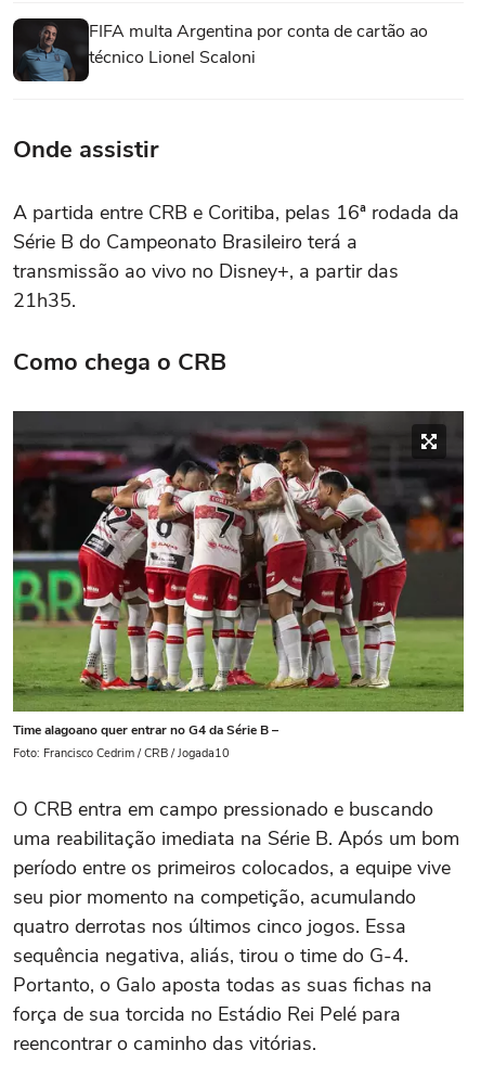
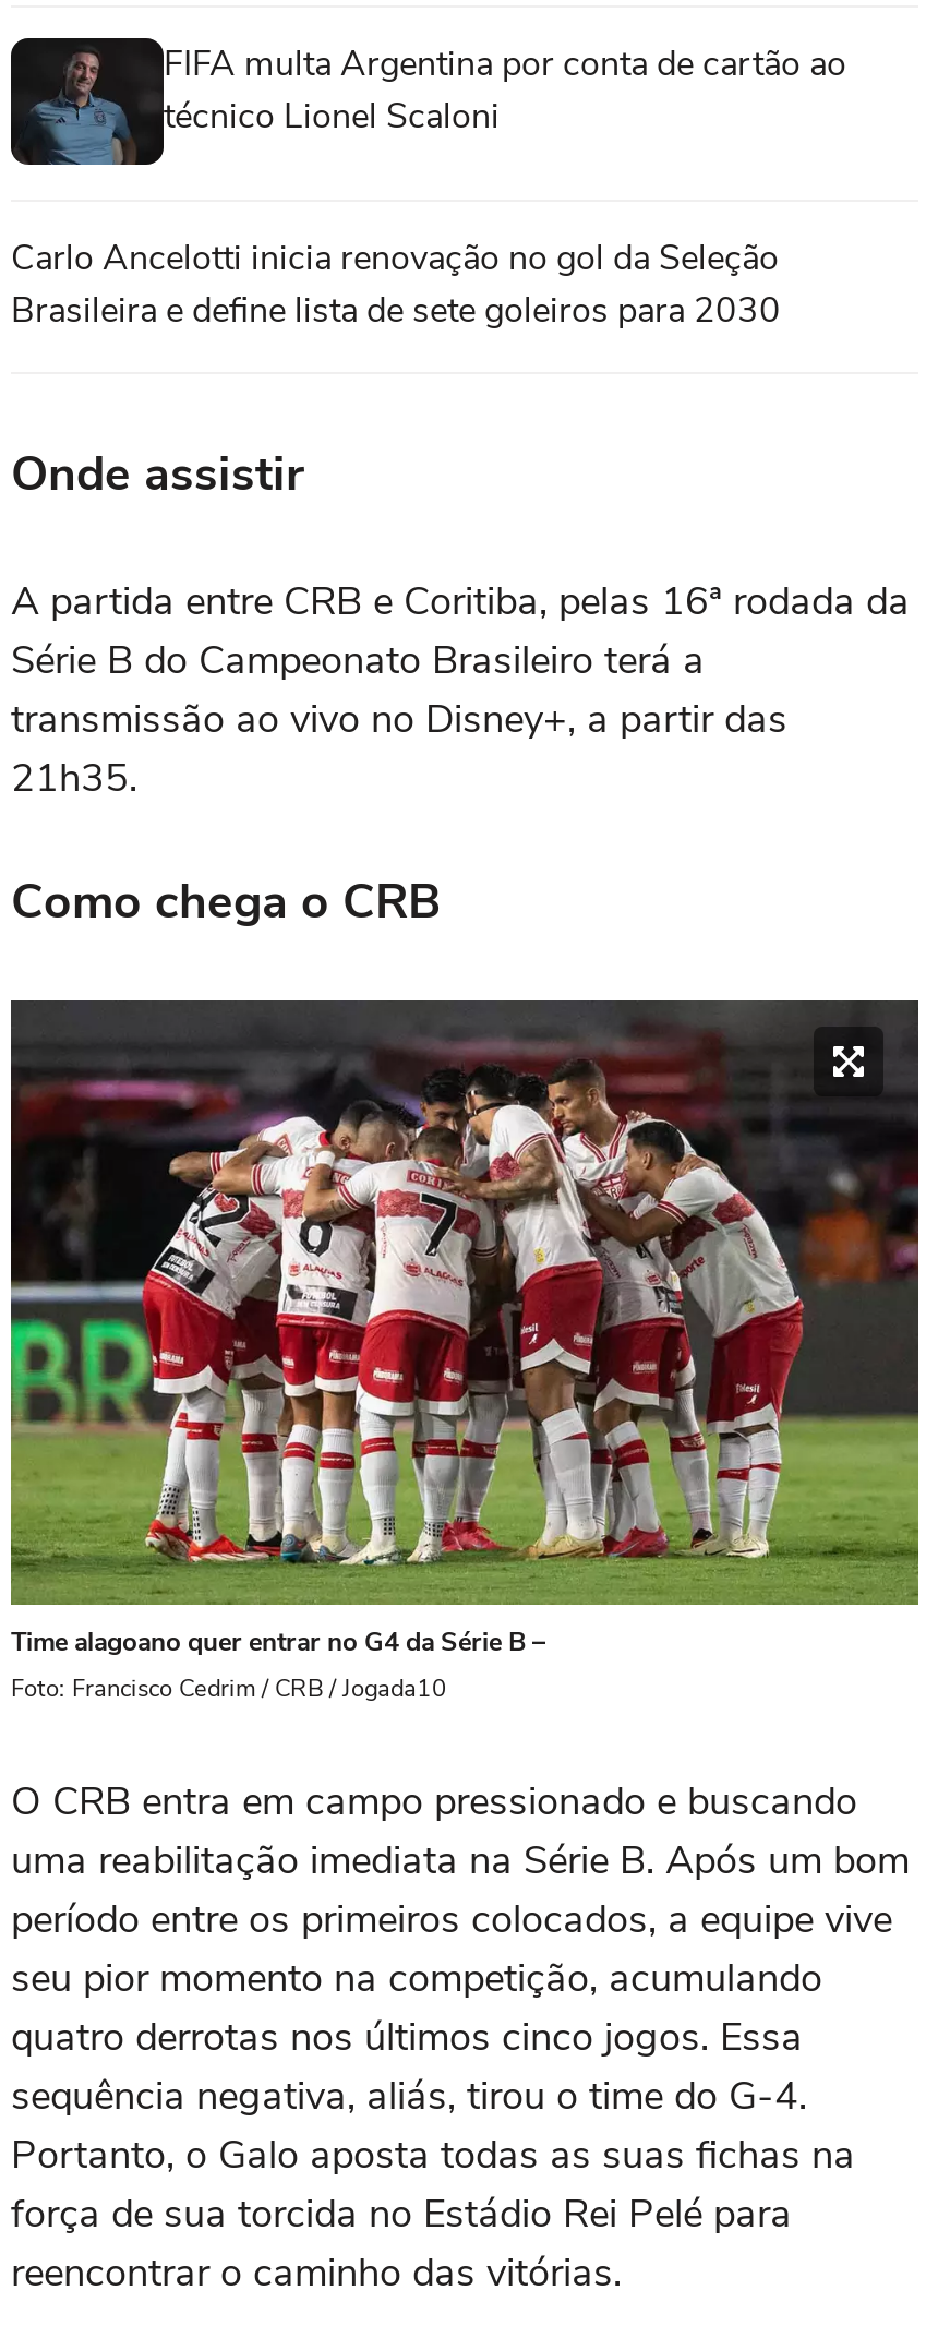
+ Carlo Ancelotti inicia renovação no gol da Seleção
+ Brasileira e define lista de sete goleiros para 2030
